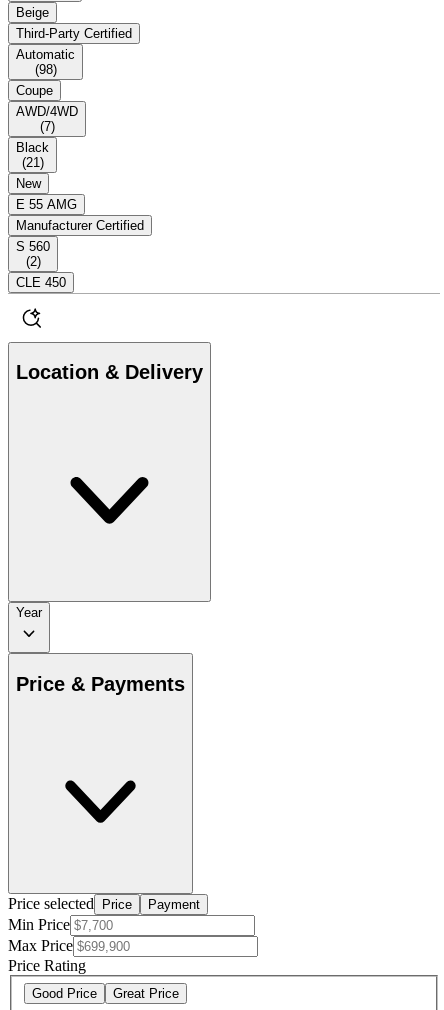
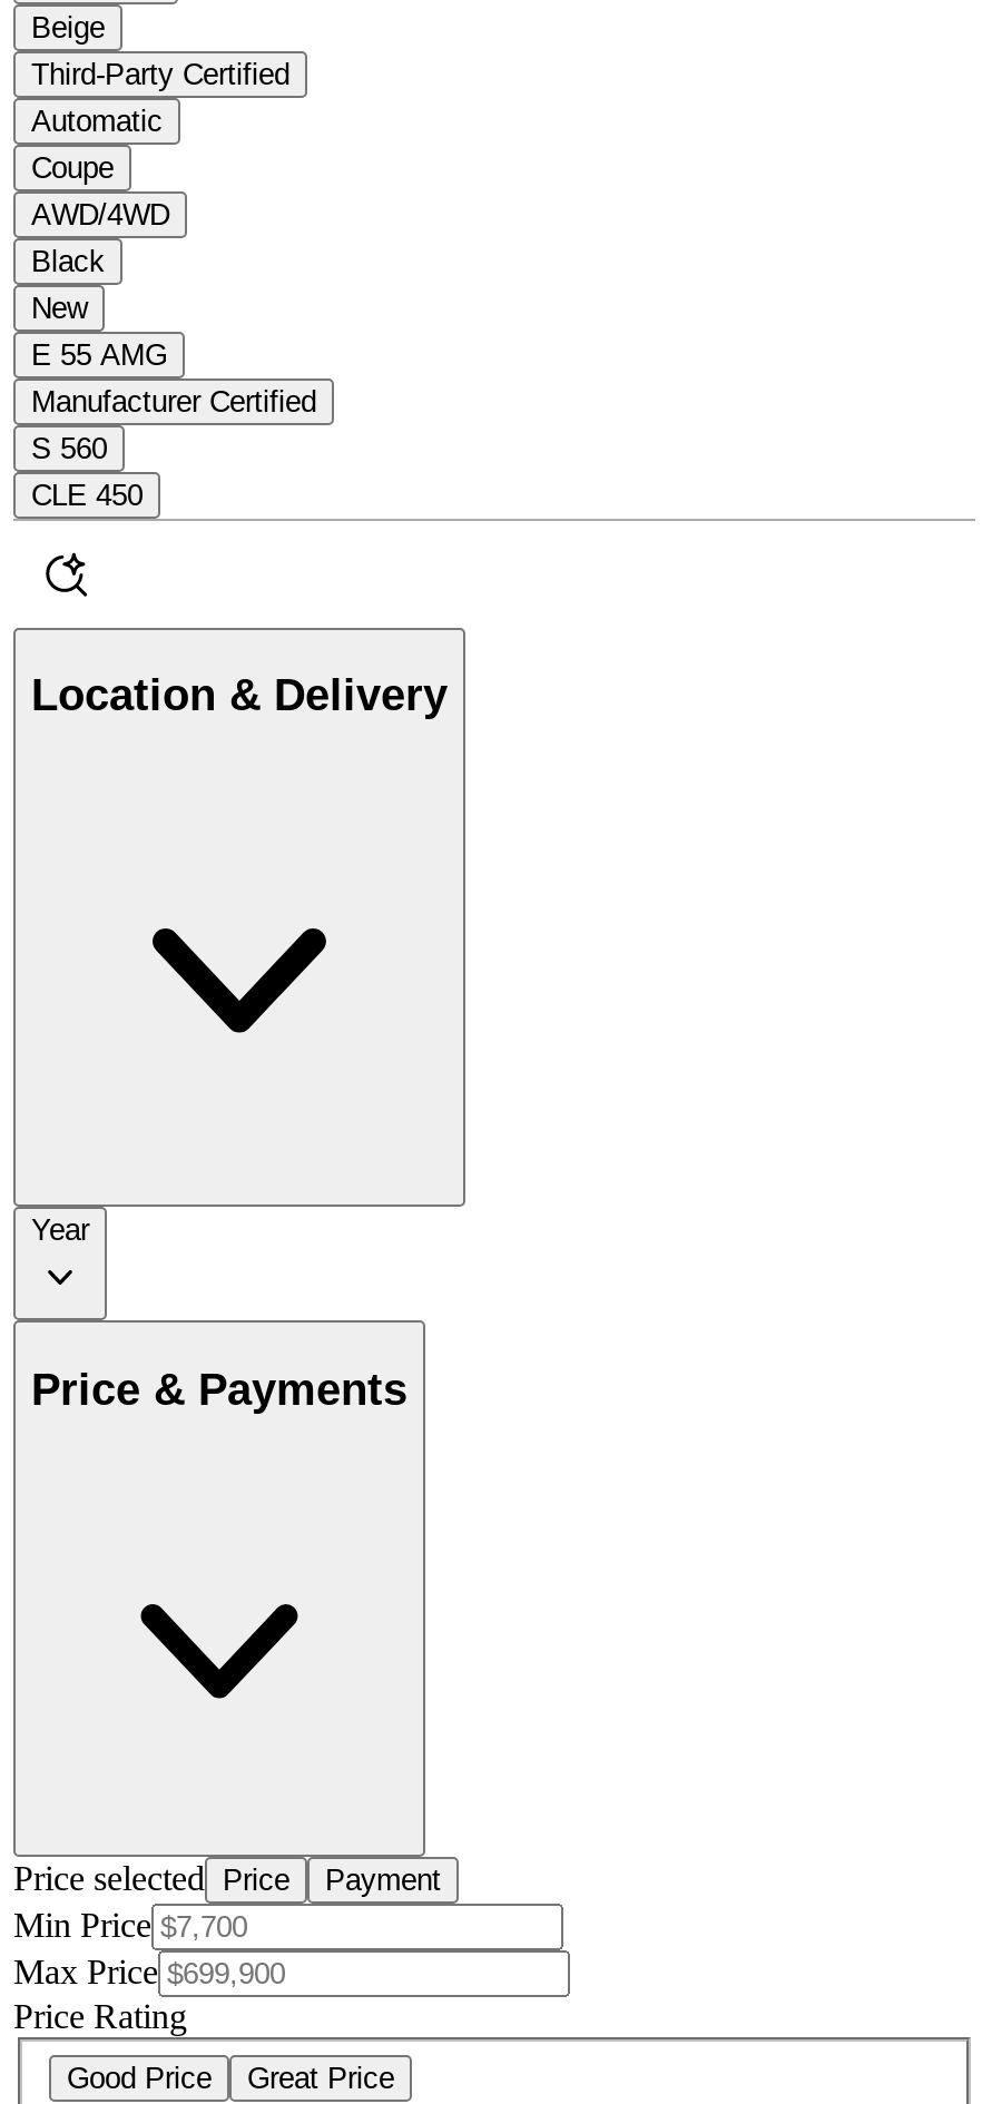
- (98)

- (7)

- (21)

- (2)
